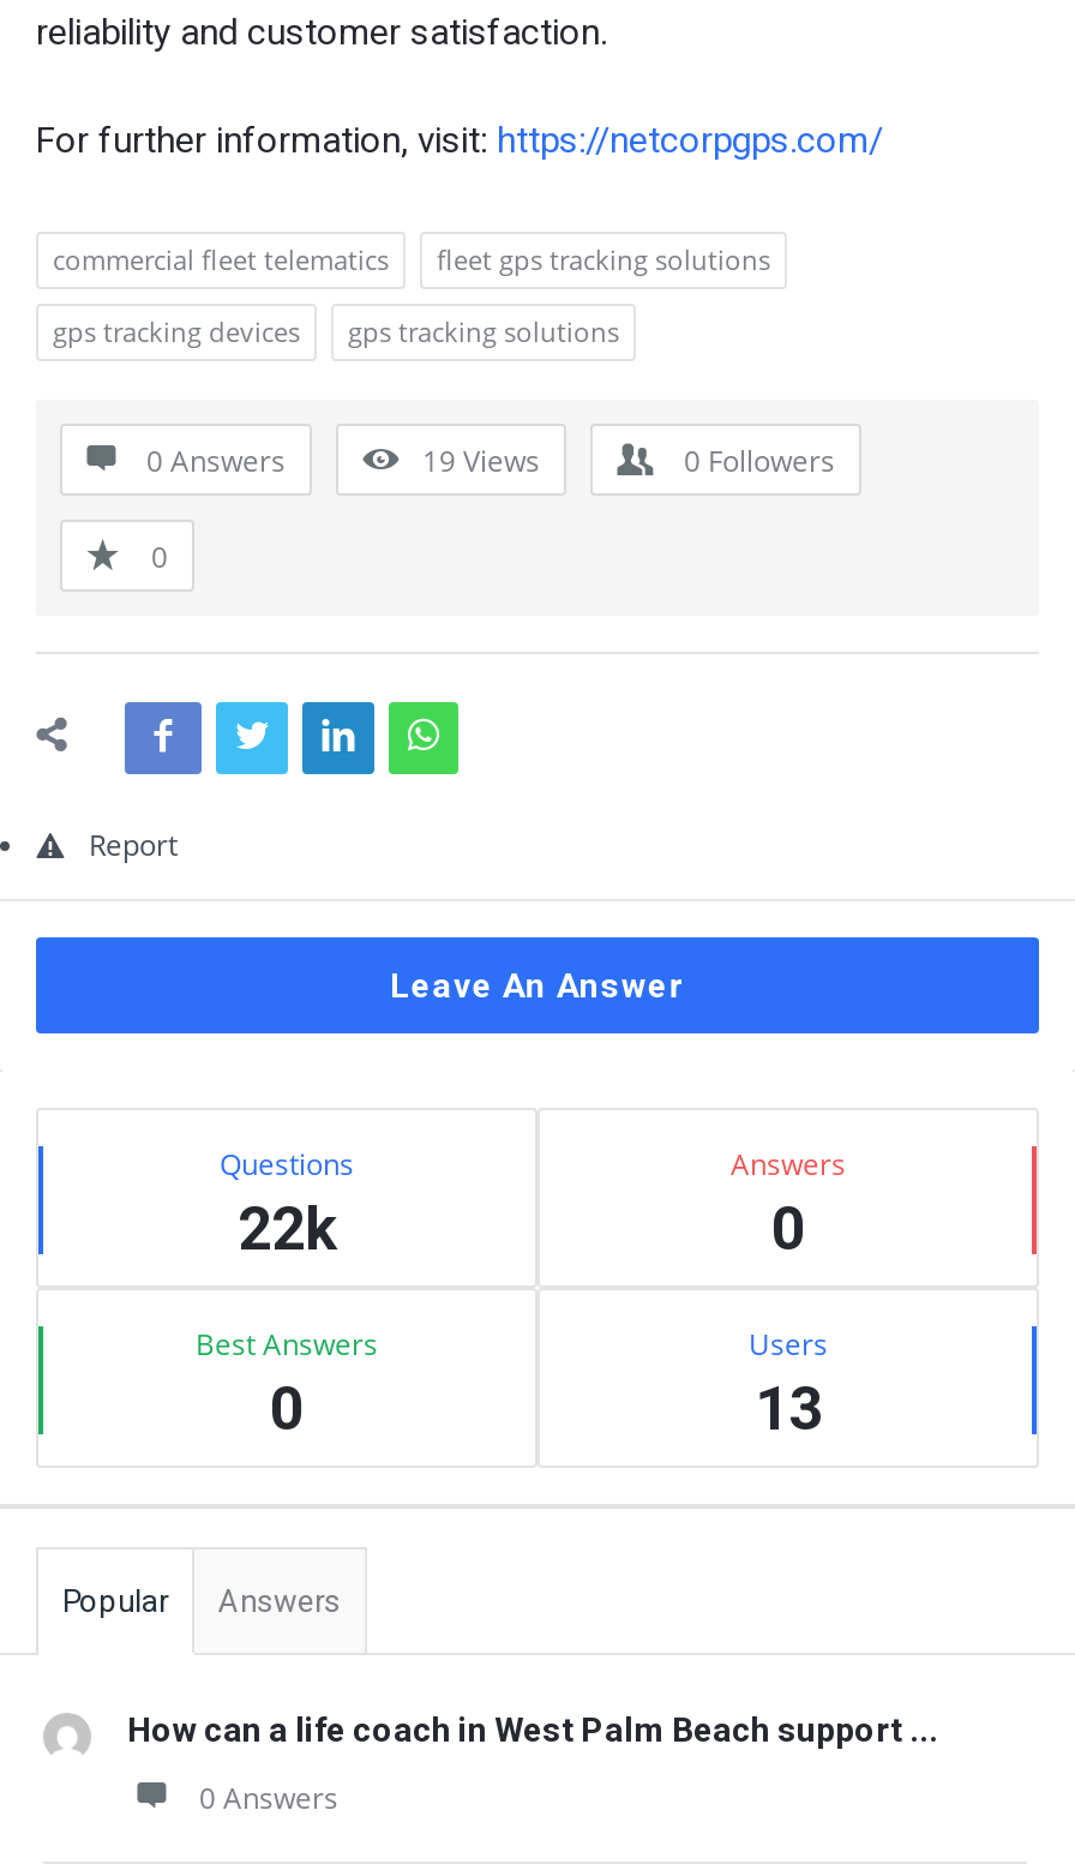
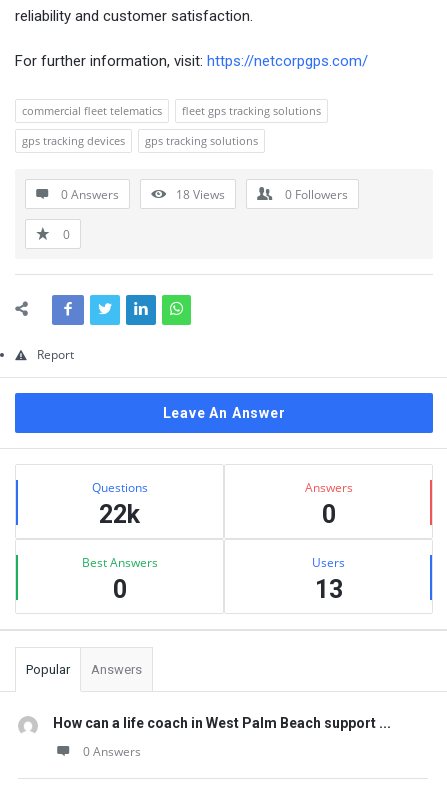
- 19 Views
+ 18 Views
